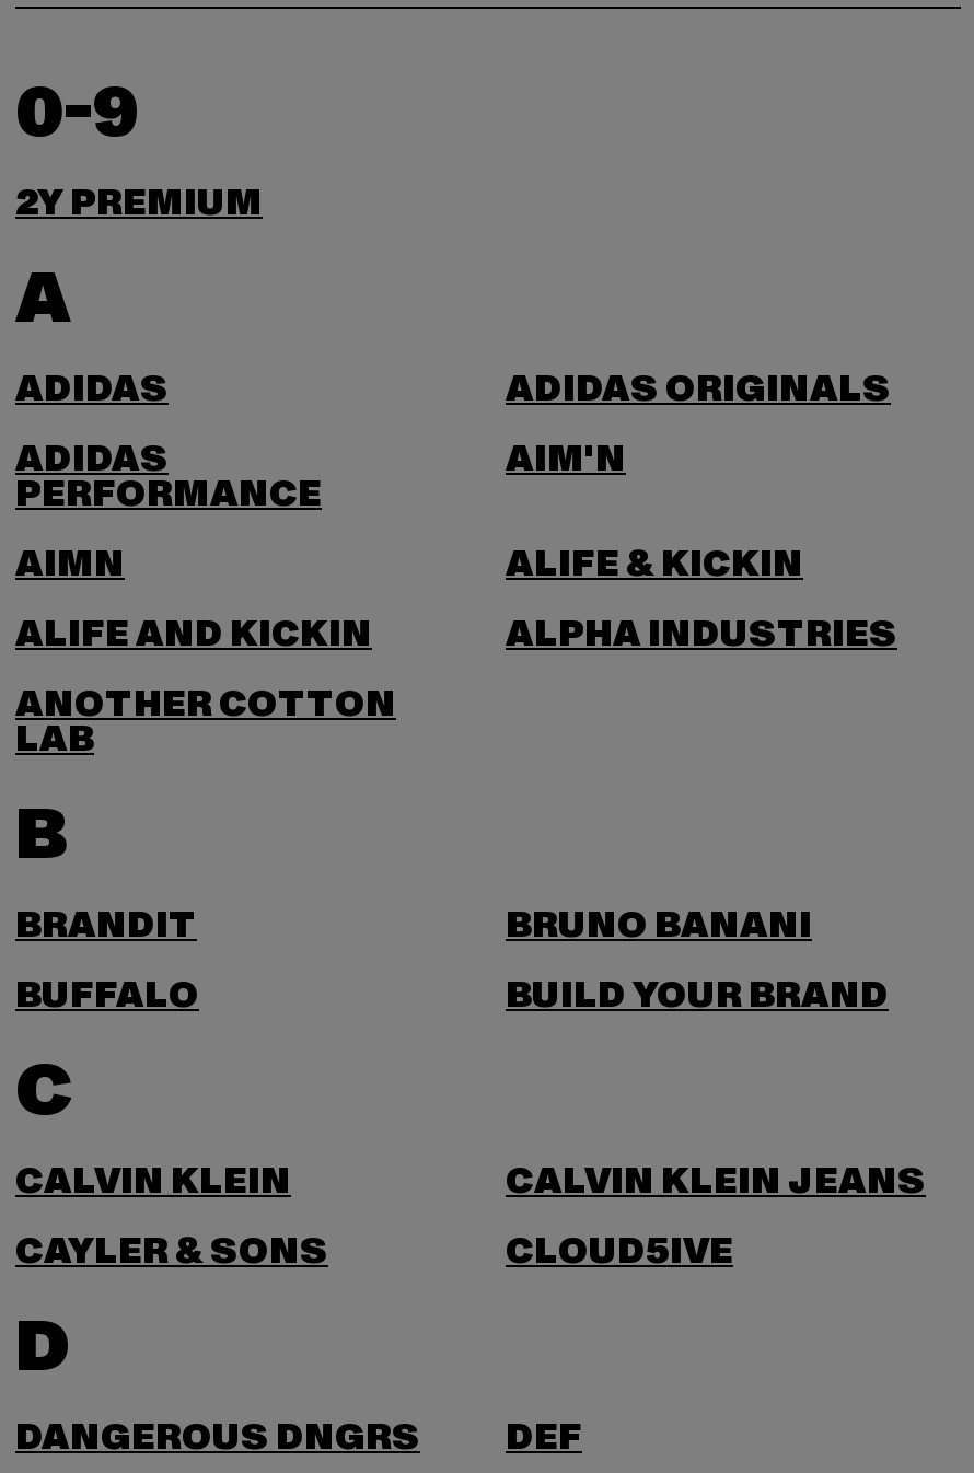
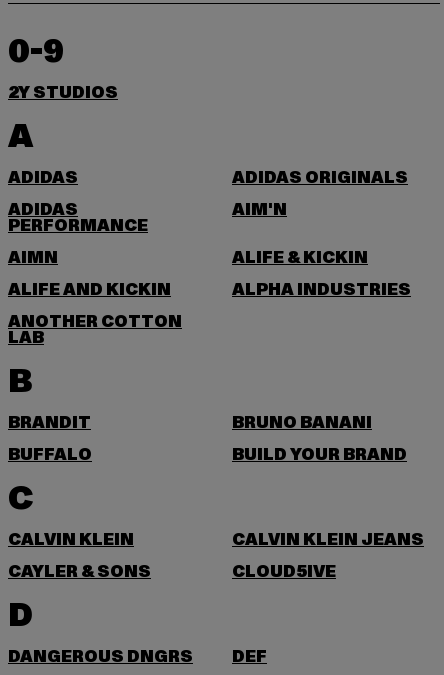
- 2Y PREMIUM
+ 2Y STUDIOS
